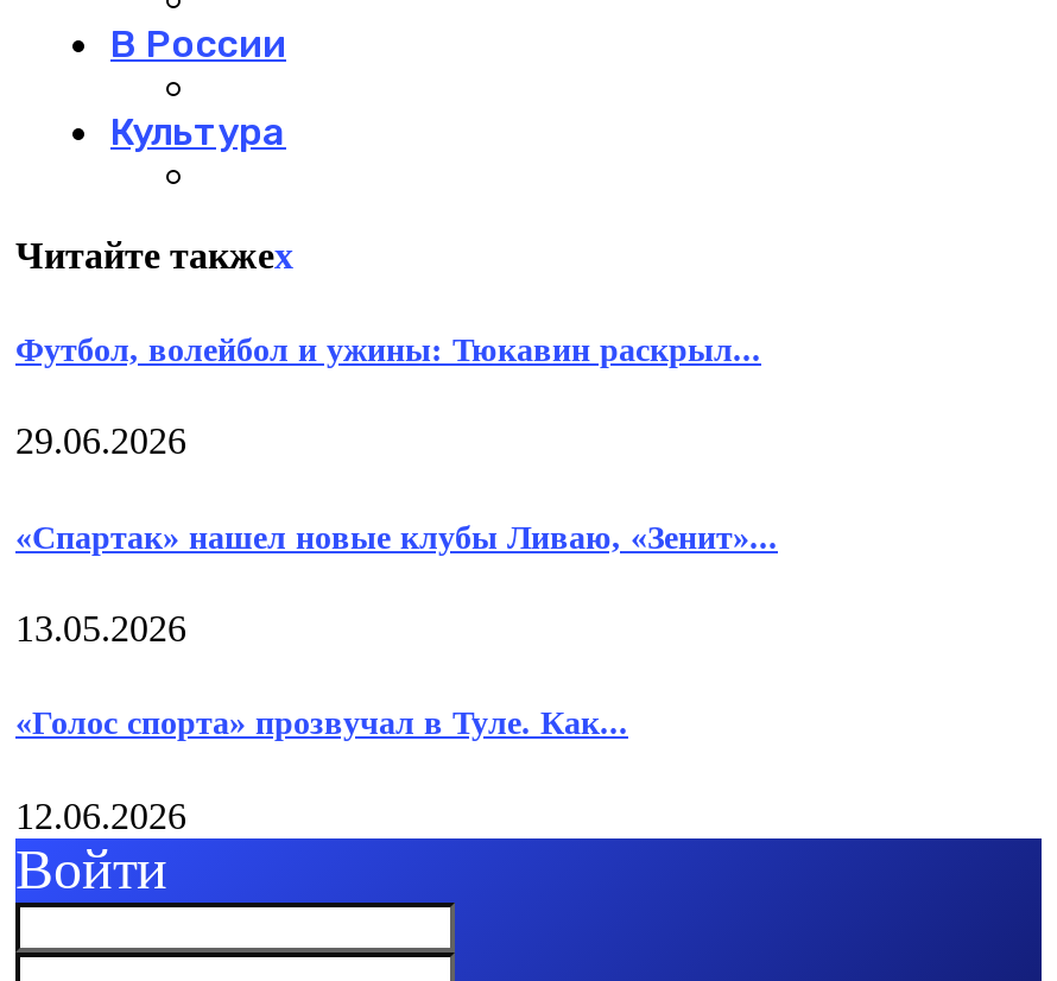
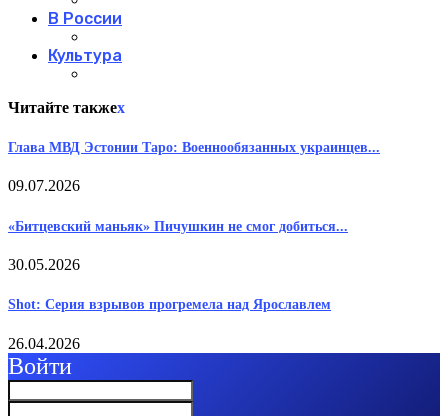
- Футбол, волейбол и ужины: Тюкавин раскрыл...
+ Глава МВД Эстонии Таро: Военнообязанных украинцев...

- 29.06.2026
+ 09.07.2026

- «Спартак» нашел новые клубы Ливаю, «Зенит»...
+ «Битцевский маньяк» Пичушкин не смог добиться...

- 13.05.2026
+ 30.05.2026

- «Голос спорта» прозвучал в Туле. Как...
+ Shot: Серия взрывов прогремела над Ярославлем

- 12.06.2026
+ 26.04.2026
